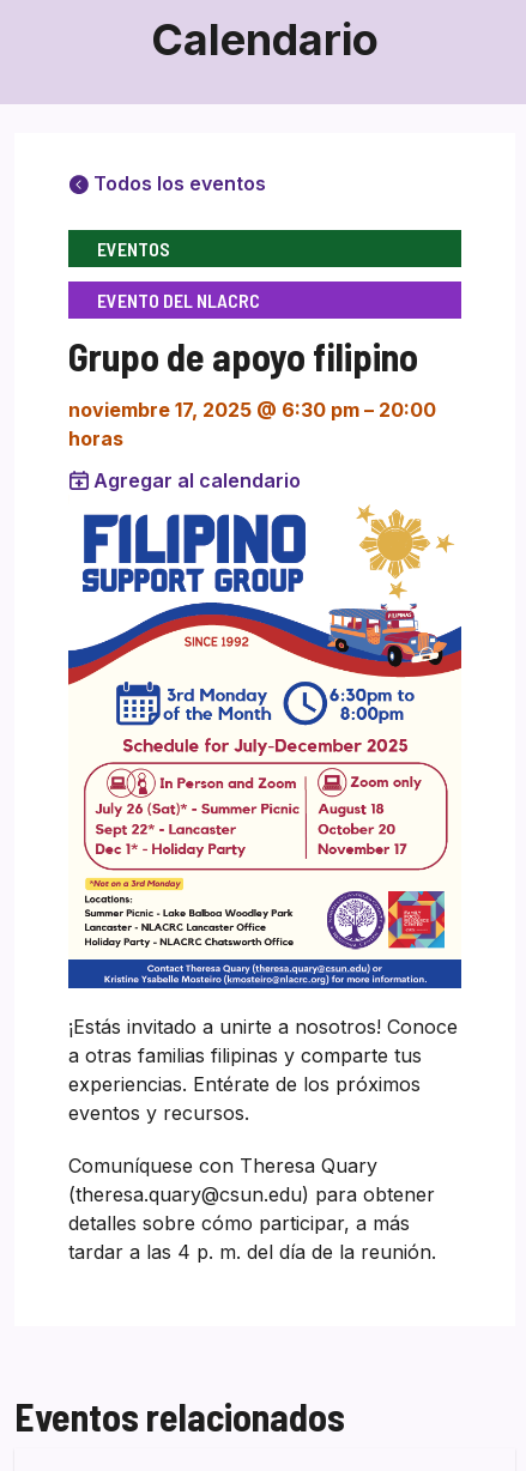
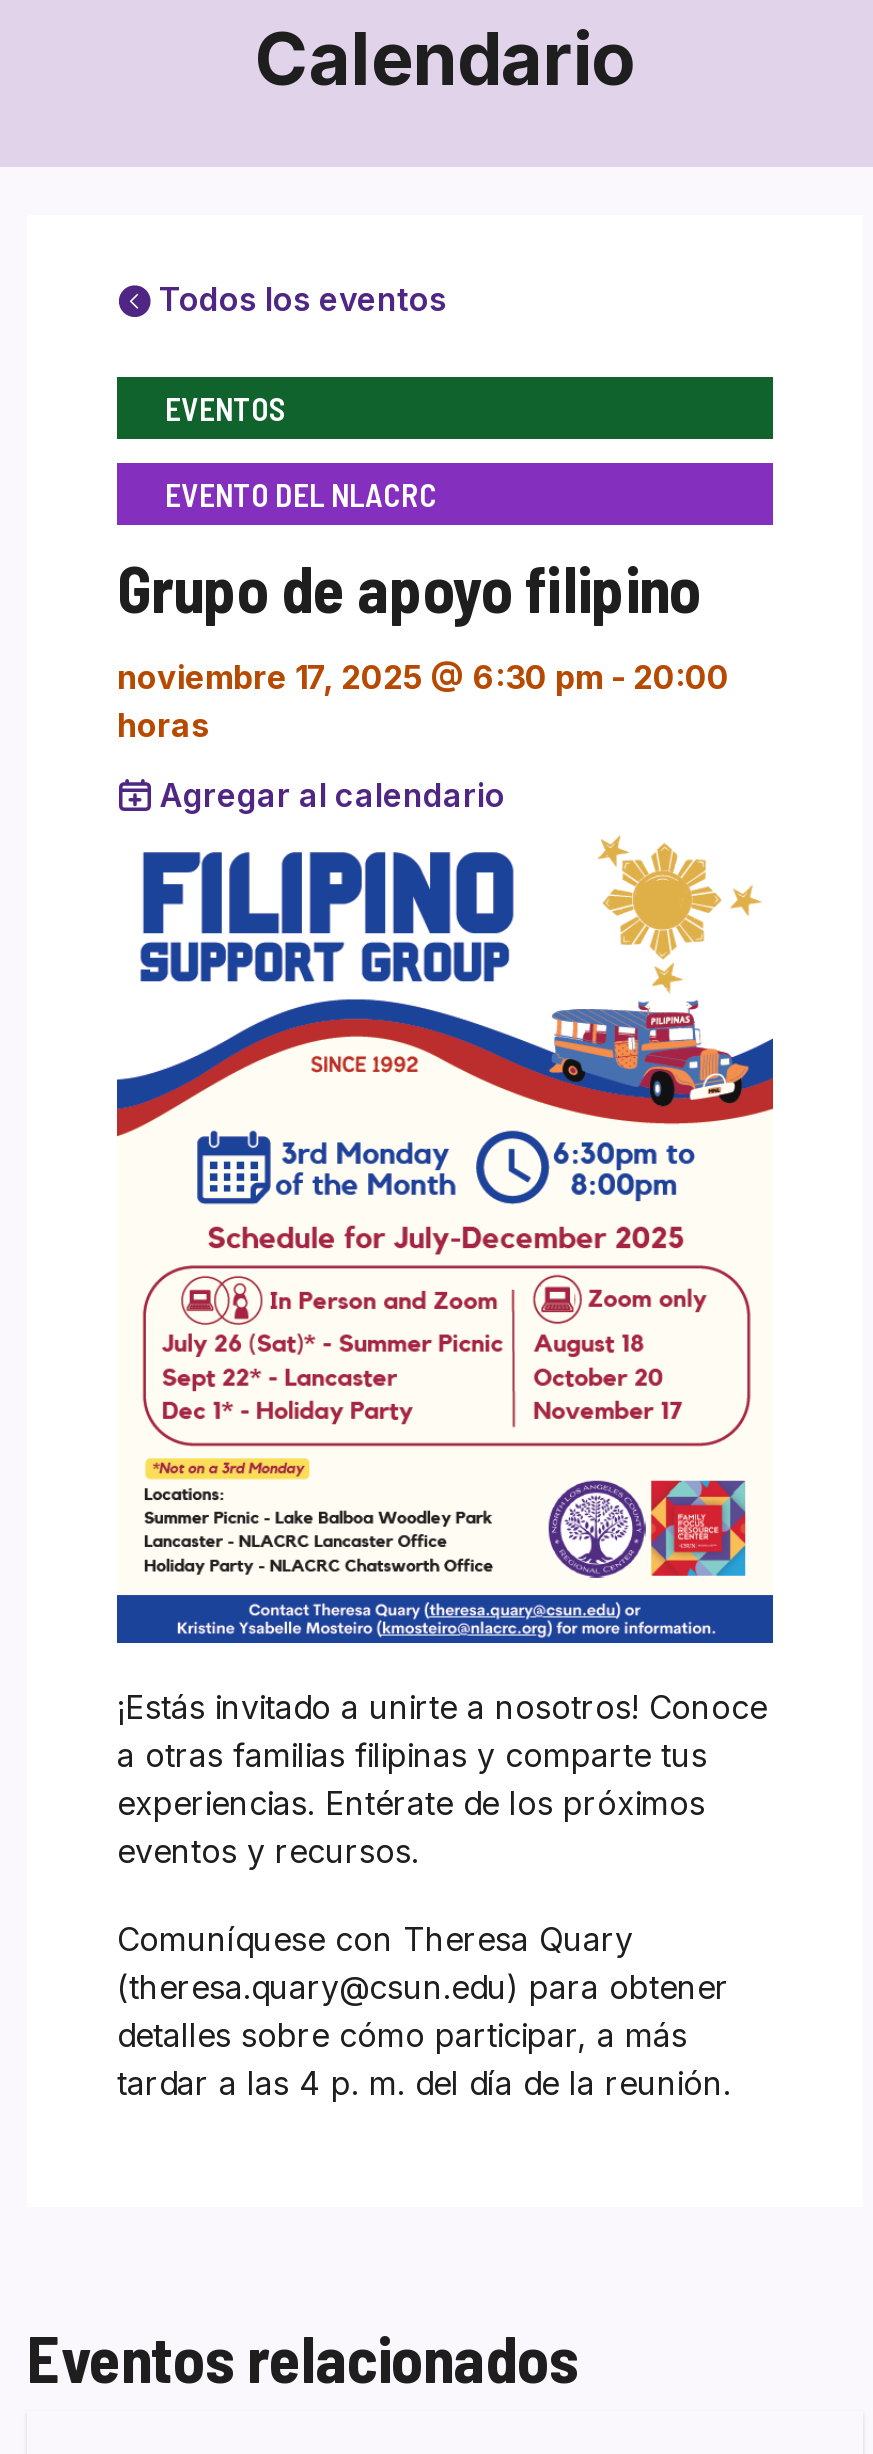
- noviembre 17, 2025 @ 6:30 pm – 20:00
+ noviembre 17, 2025 @ 6:30 pm - 20:00
